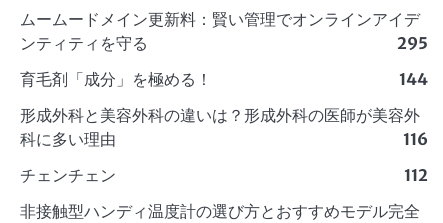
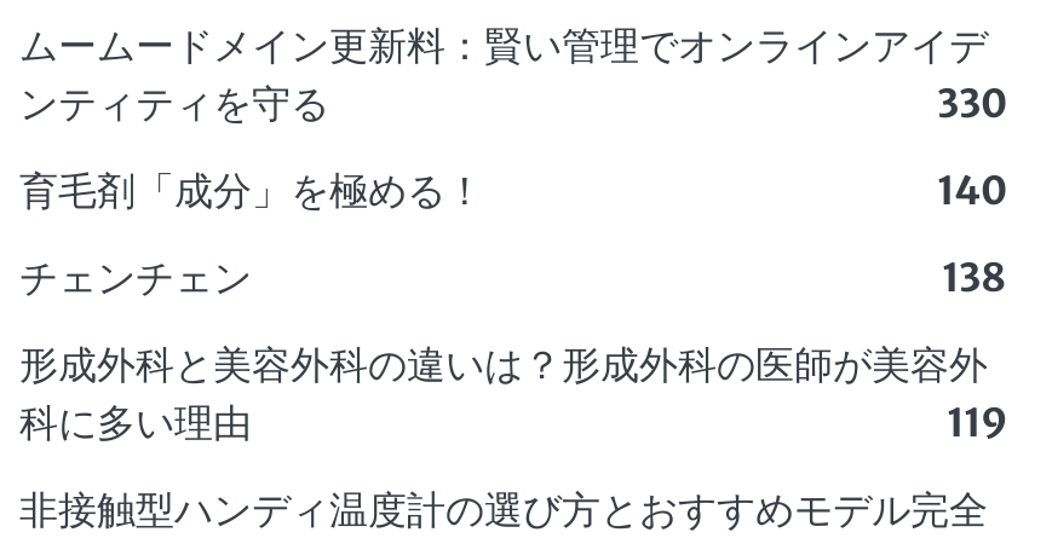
- 295
+ 330

- 144
+ 140
+ 138

moved down: 形成外科と美容外科の違いは？形成外科の医師が美容外 | 科に多い理由

- 116
- 112
+ 119

moved up: チェンチェン
